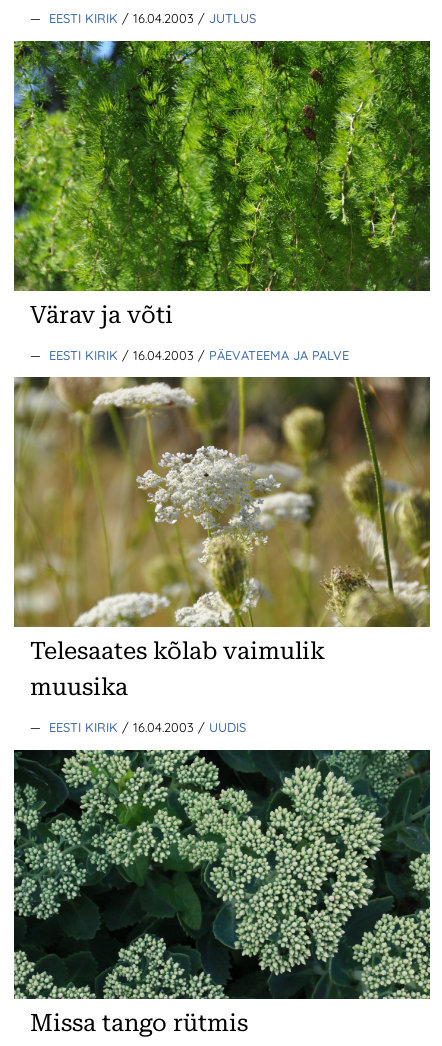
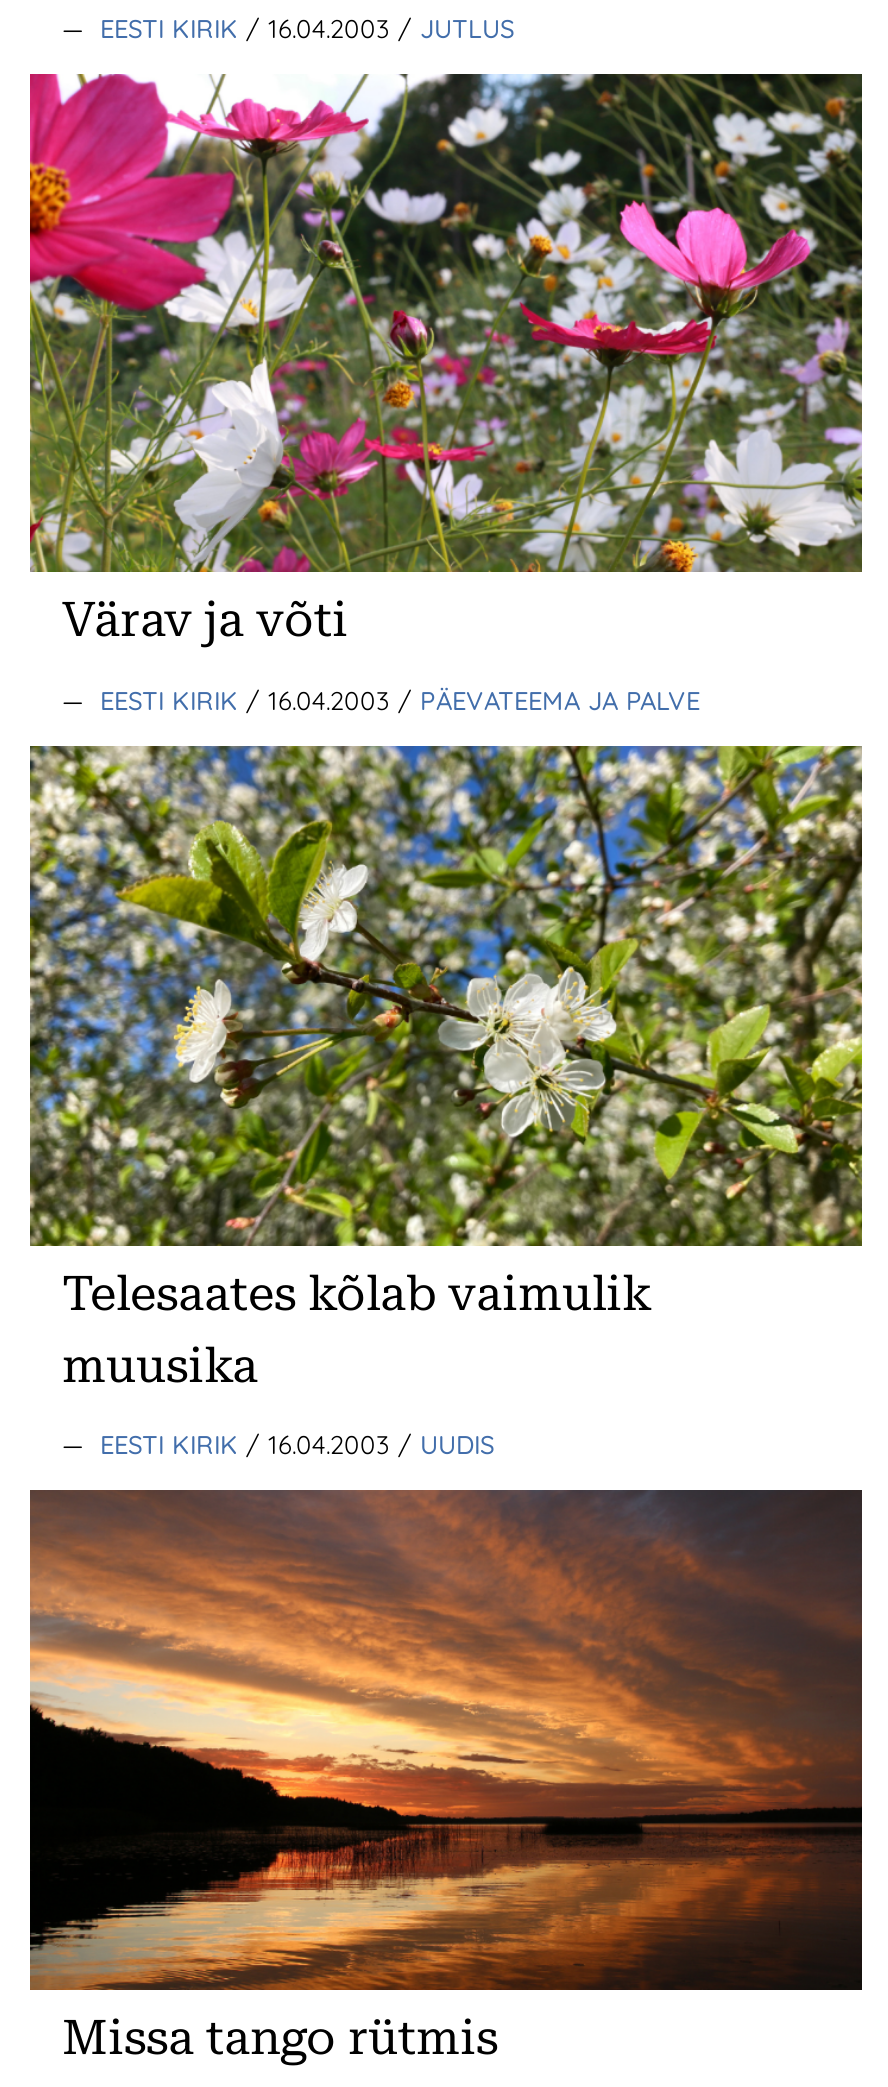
- [image]
+ [image]

- [image]
+ [image]

- [image]
+ [image]
